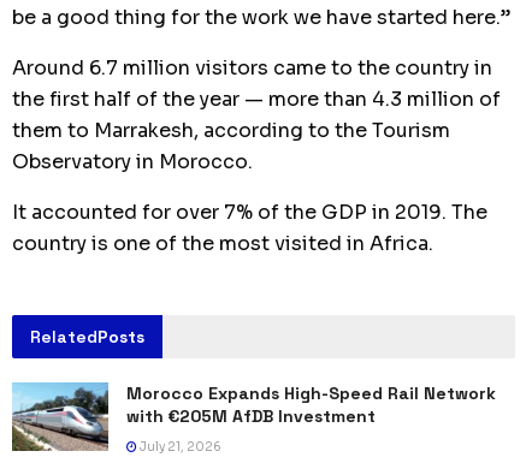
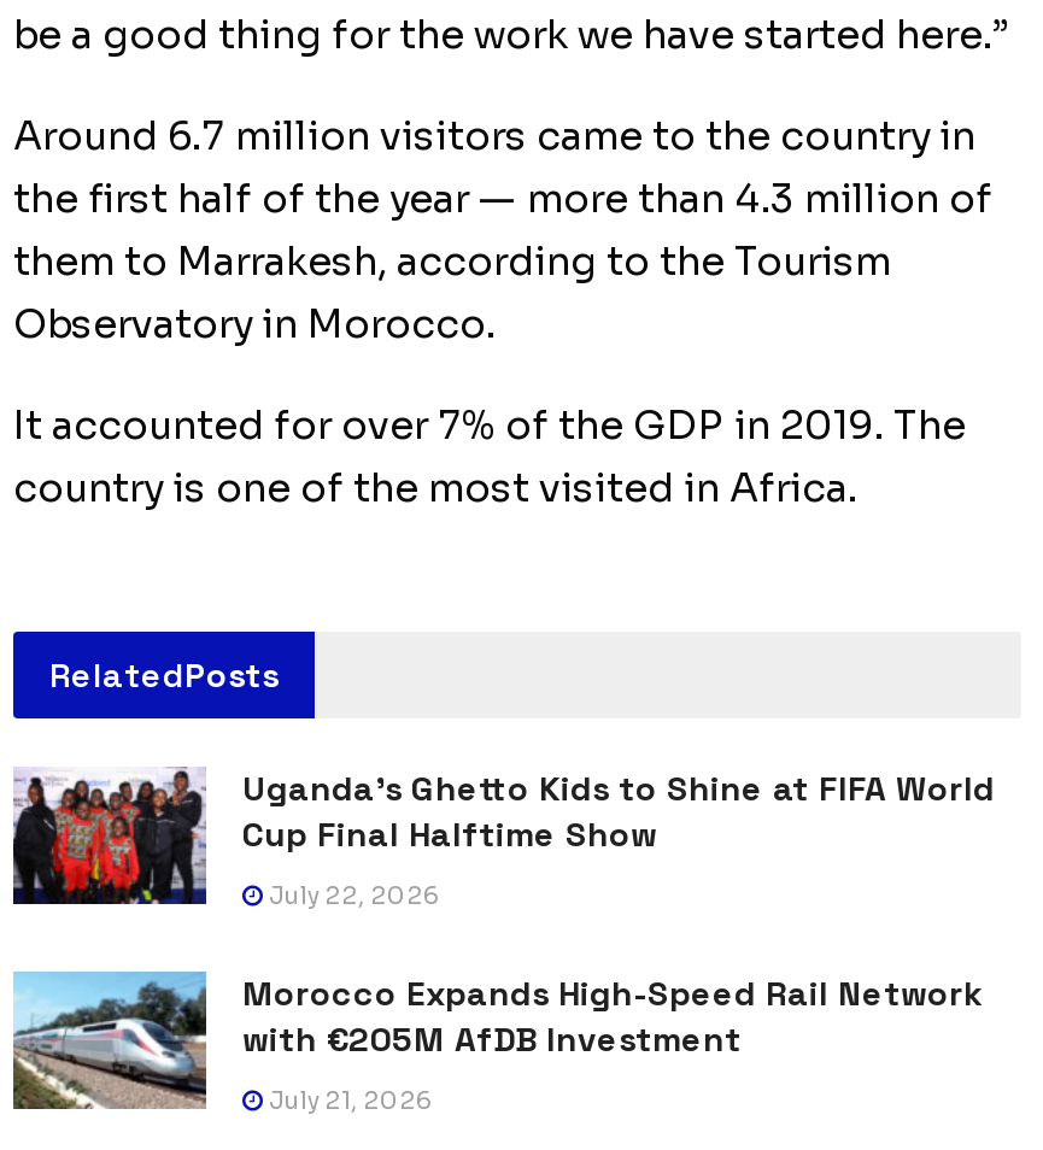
+ [image]
+ Uganda’s Ghetto Kids to Shine at FIFA World
+ Cup Final Halftime Show
+ July 22, 2026
